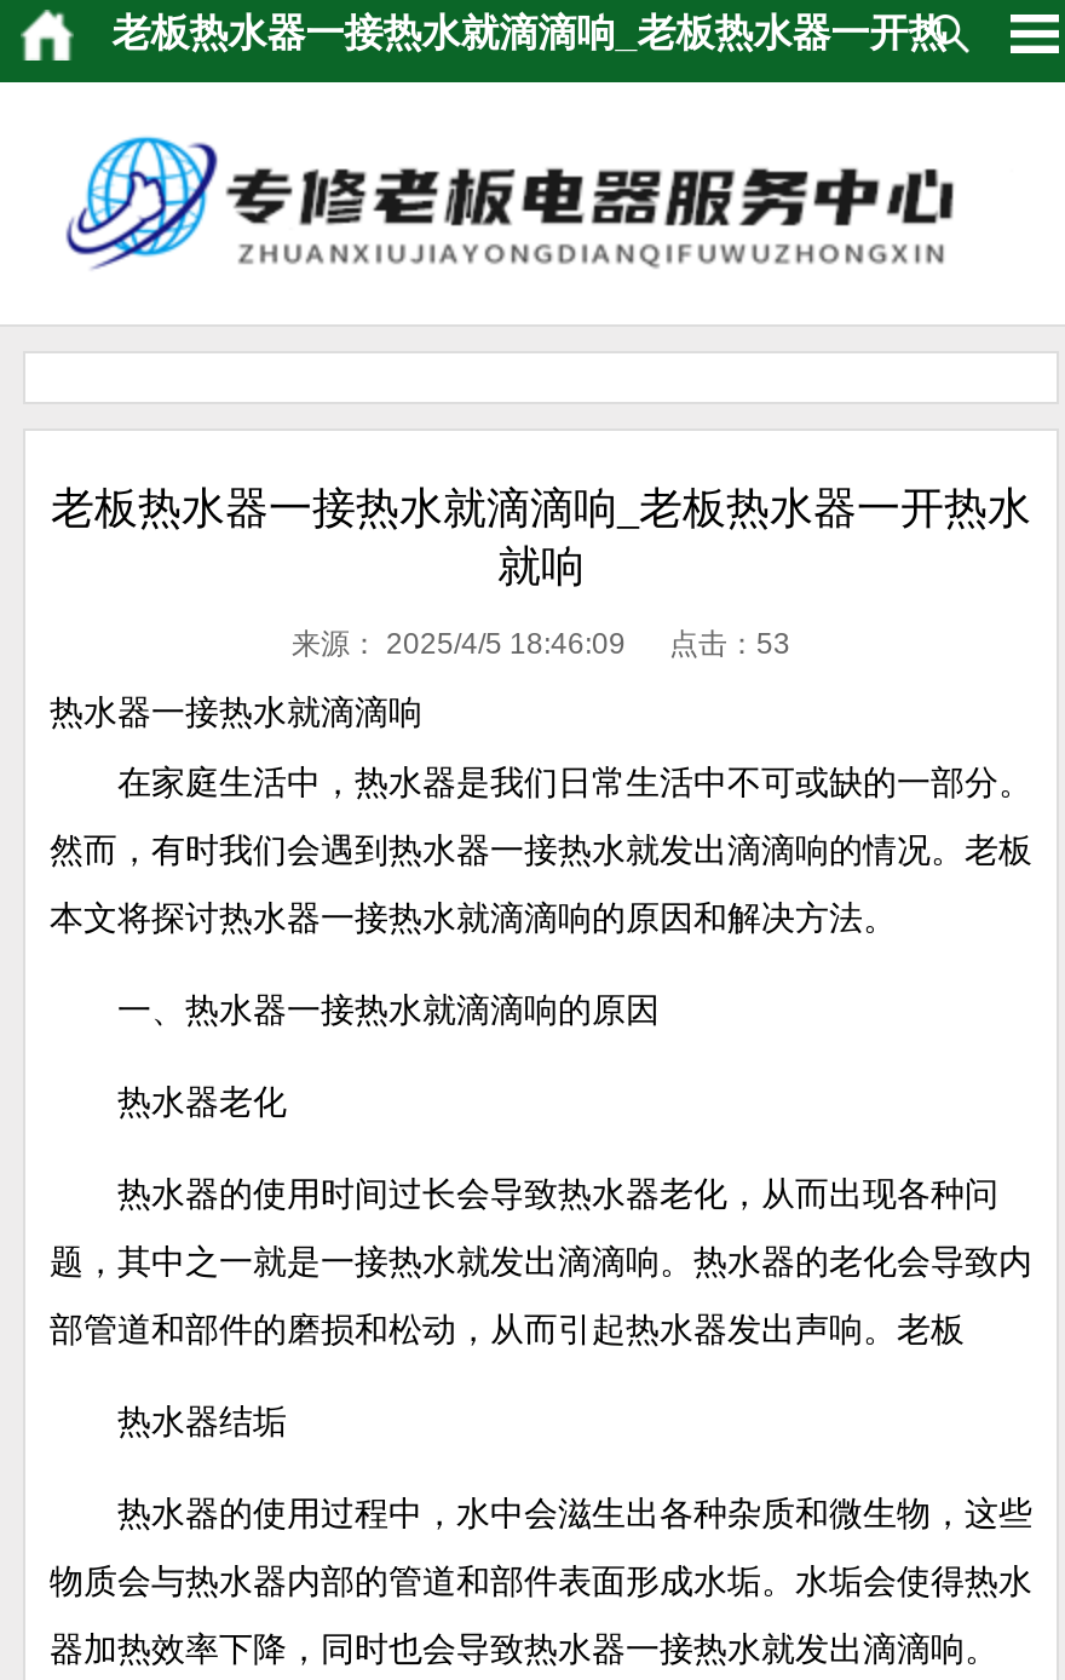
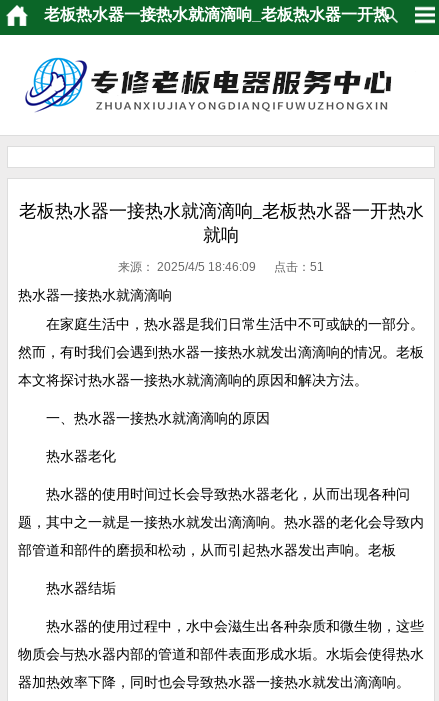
- 来源：2025/4/5 18:46:09 点击：53
+ 来源：2025/4/5 18:46:09 点击：51
